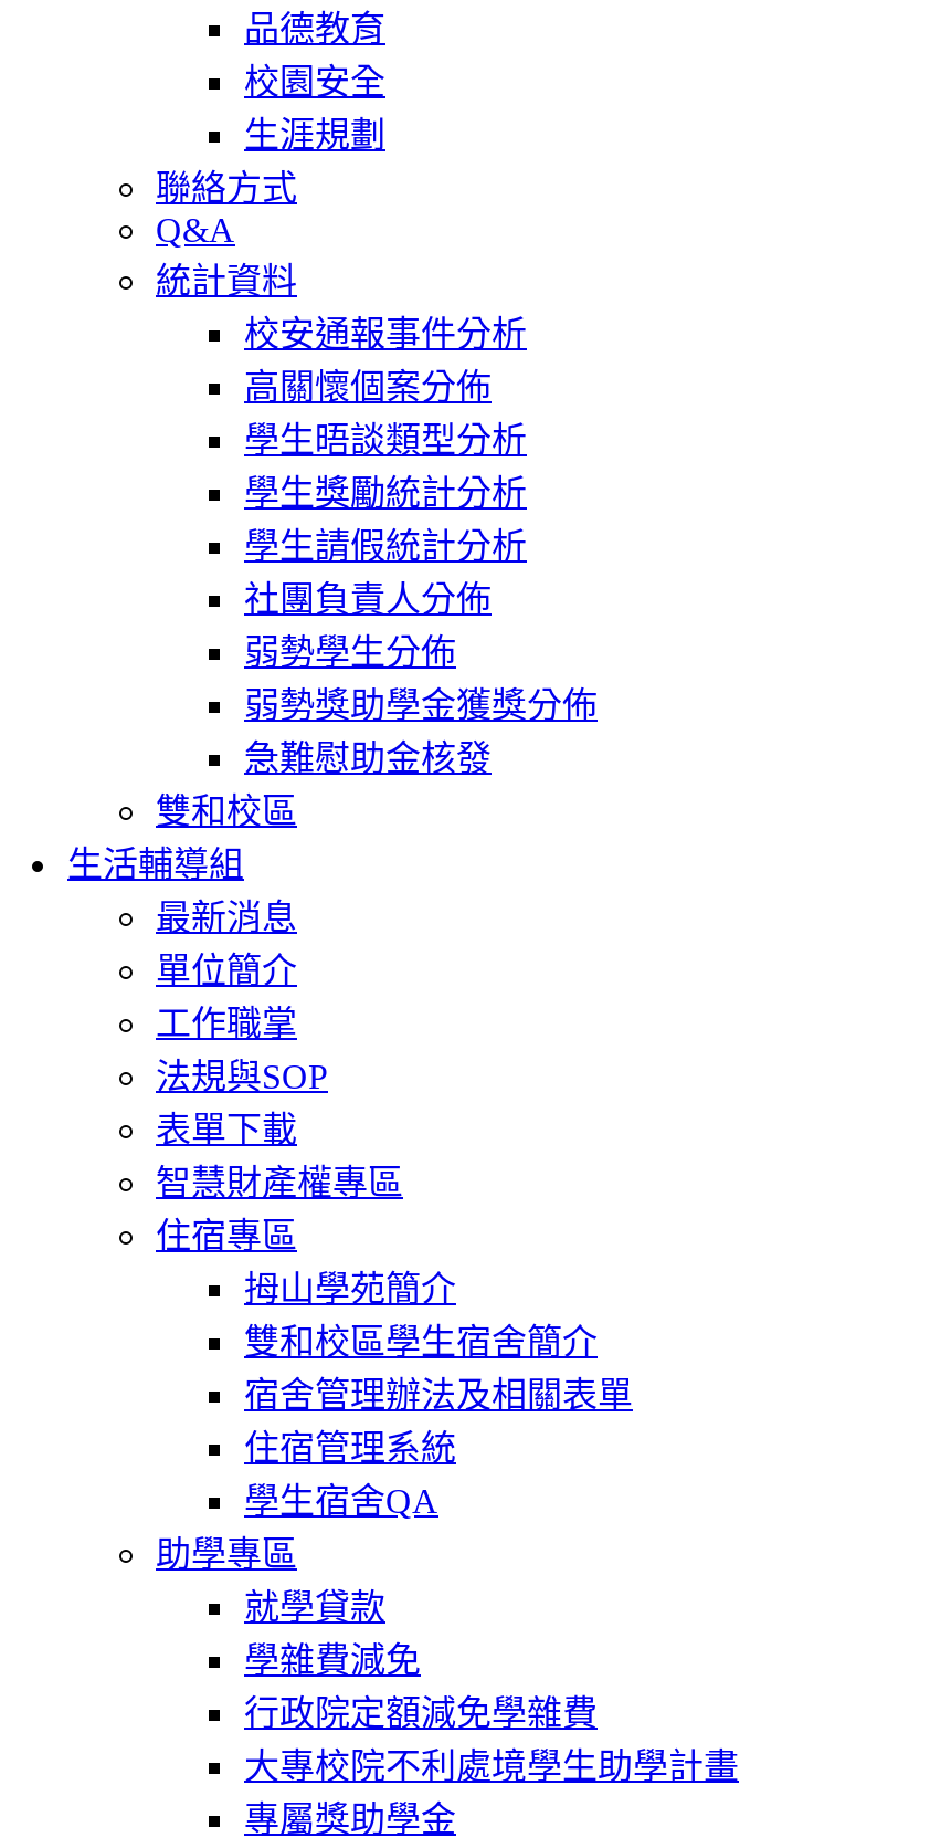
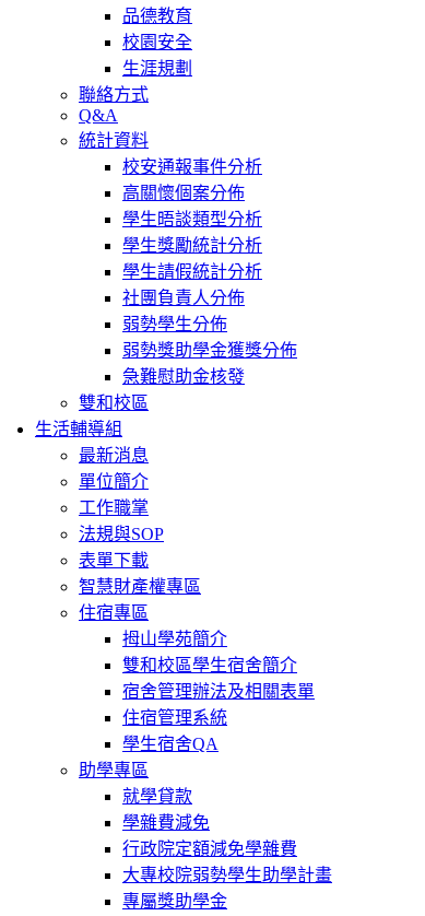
- 大專校院不利處境學生助學計畫
+ 大專校院弱勢學生助學計畫
